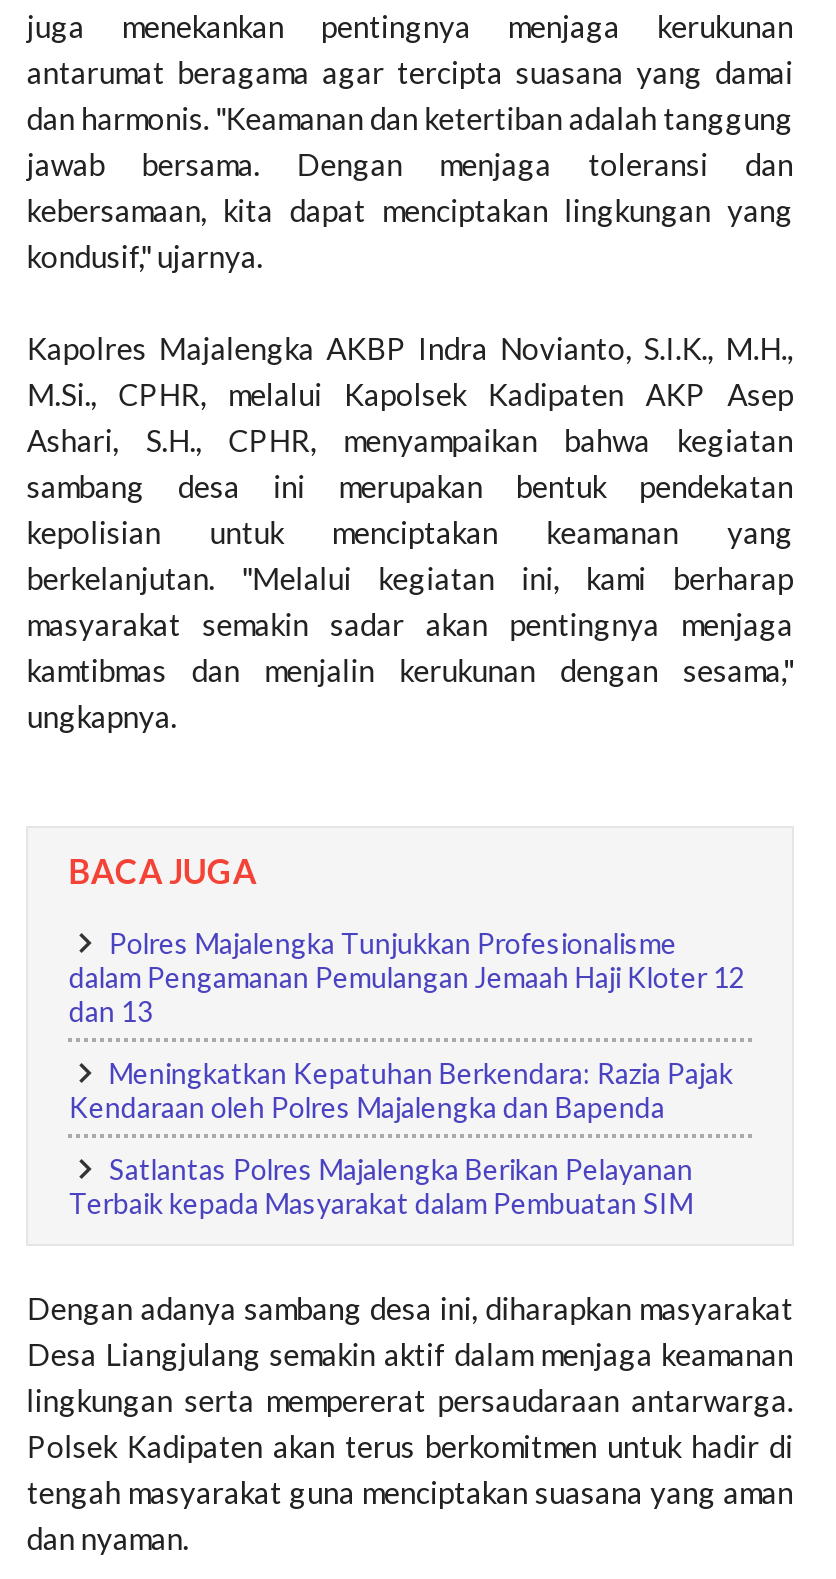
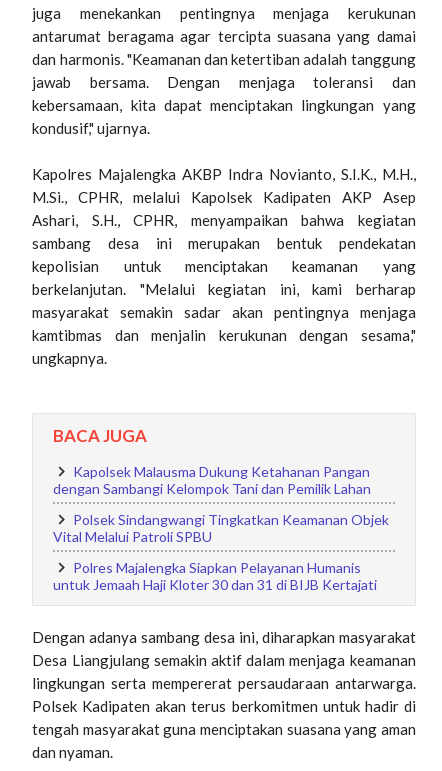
- Polres Majalengka Tunjukkan Profesionalisme
- dalam Pengamanan Pemulangan Jemaah Haji Kloter 12
- dan 13
+ Kapolsek Malausma Dukung Ketahanan Pangan
+ dengan Sambangi Kelompok Tani dan Pemilik Lahan

- Meningkatkan Kepatuhan Berkendara: Razia Pajak
- Kendaraan oleh Polres Majalengka dan Bapenda
+ Polsek Sindangwangi Tingkatkan Keamanan Objek
+ Vital Melalui Patroli SPBU

- Satlantas Polres Majalengka Berikan Pelayanan
- Terbaik kepada Masyarakat dalam Pembuatan SIM
+ Polres Majalengka Siapkan Pelayanan Humanis
+ untuk Jemaah Haji Kloter 30 dan 31 di BIJB Kertajati
